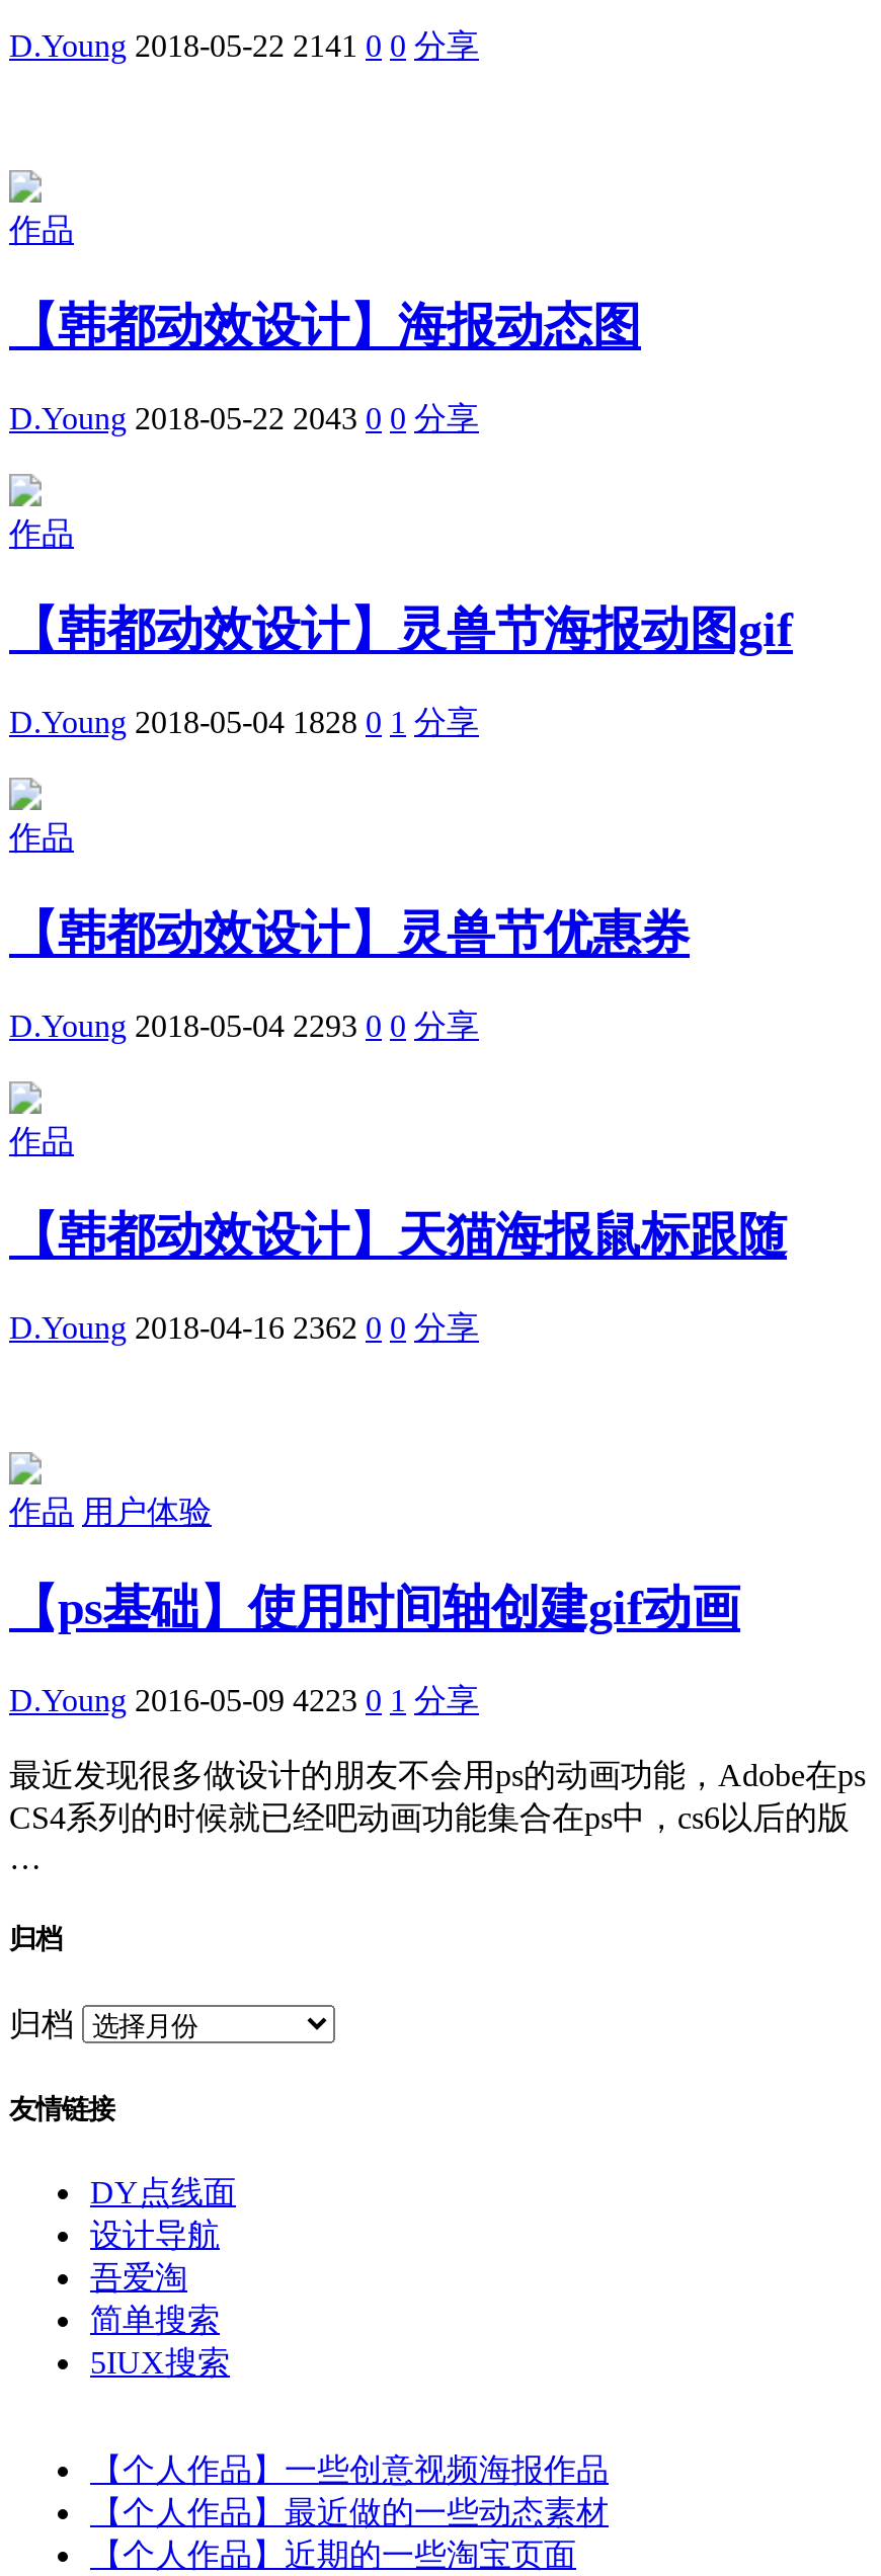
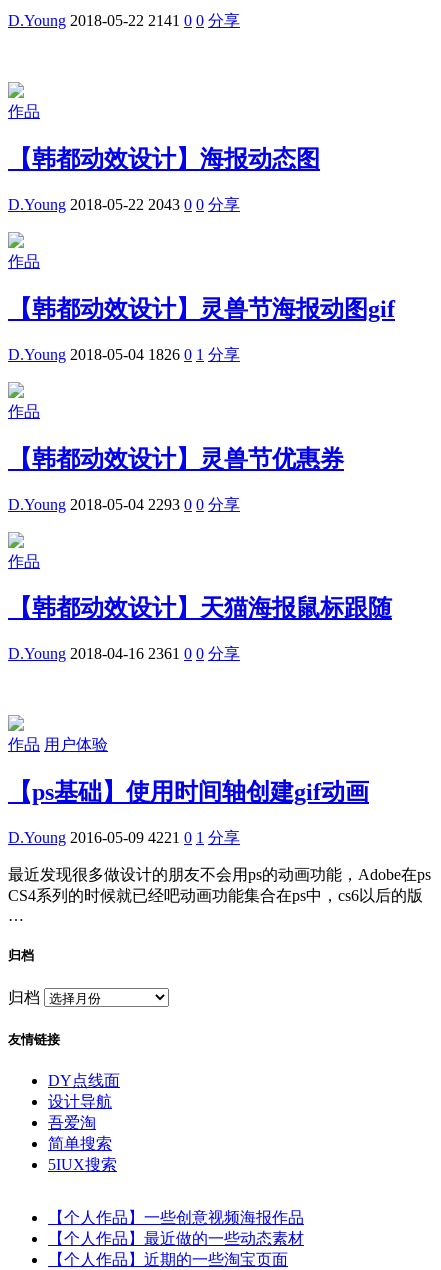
- D.Young 2018-05-04 1828 0 1 分享
+ D.Young 2018-05-04 1826 0 1 分享

- D.Young 2018-04-16 2362 0 0 分享
+ D.Young 2018-04-16 2361 0 0 分享

- D.Young 2016-05-09 4223 0 1 分享
+ D.Young 2016-05-09 4221 0 1 分享
